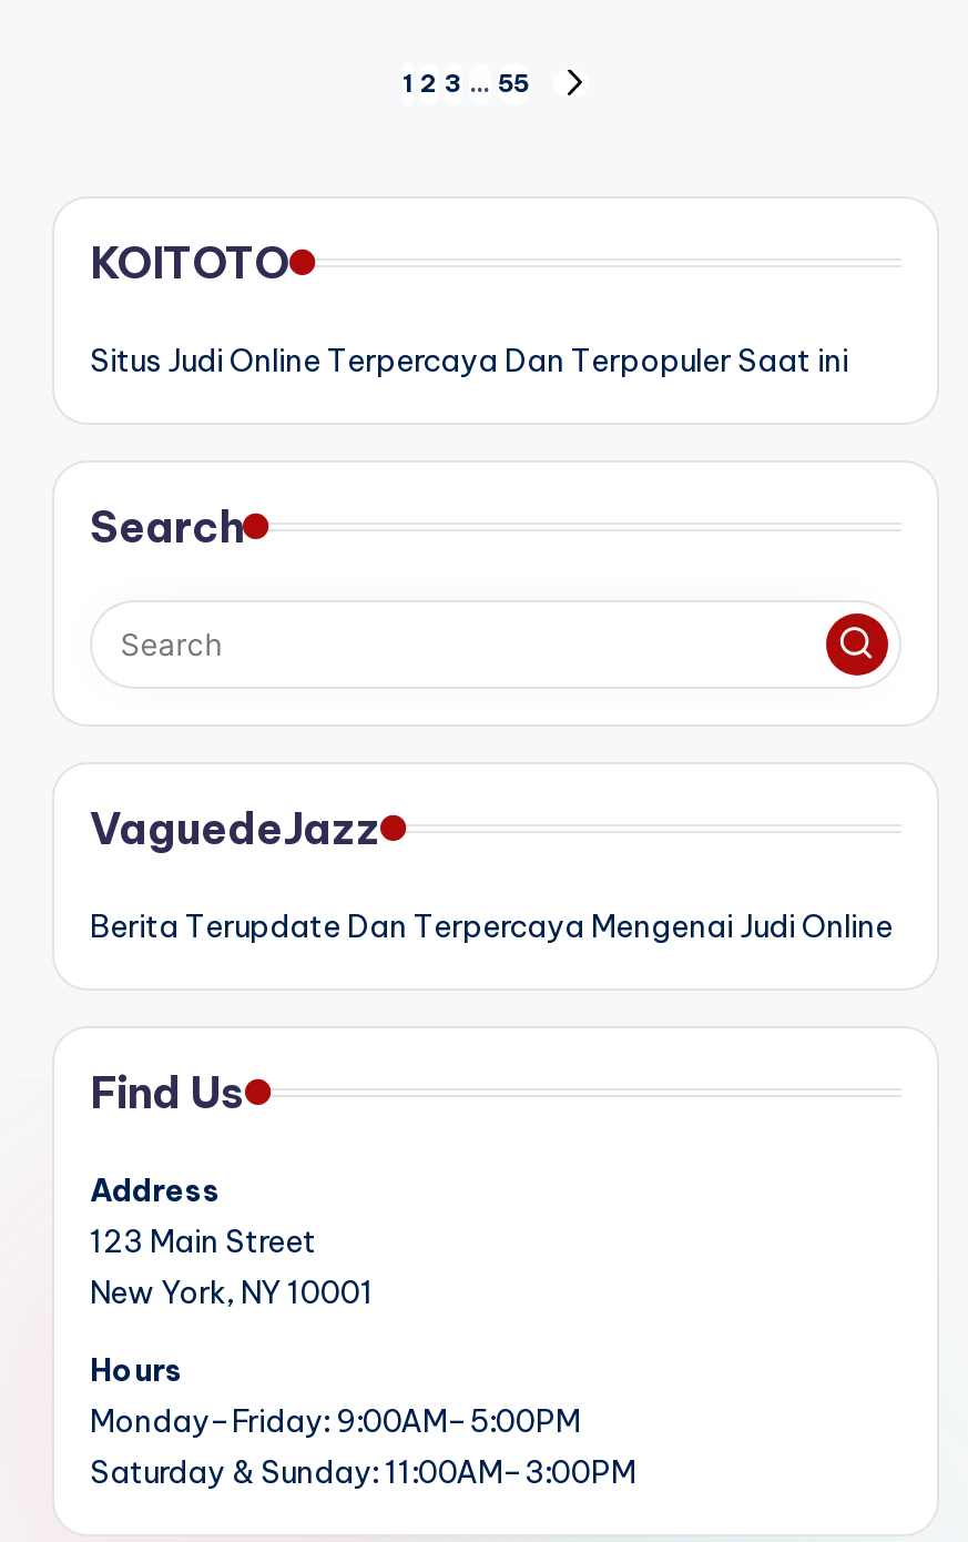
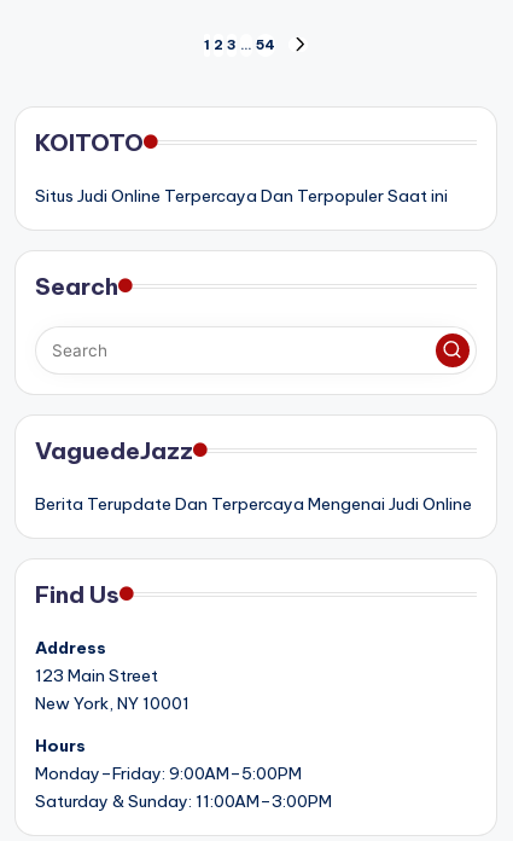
- 1 2 3 … 55
+ 1 2 3 … 54
